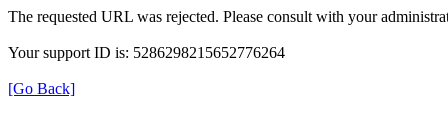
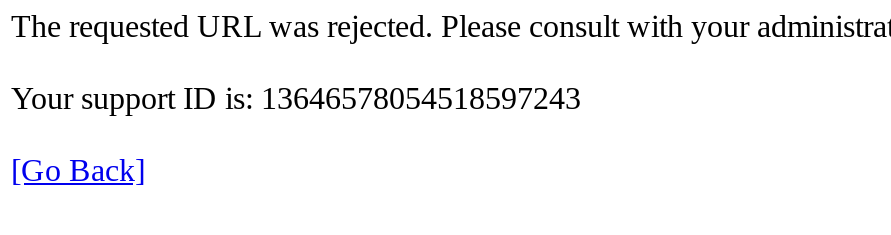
- Your support ID is: 5286298215652776264
+ Your support ID is: 13646578054518597243
